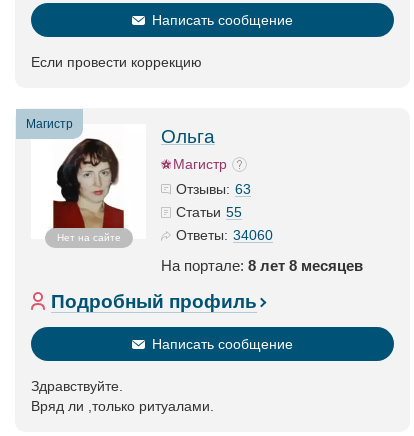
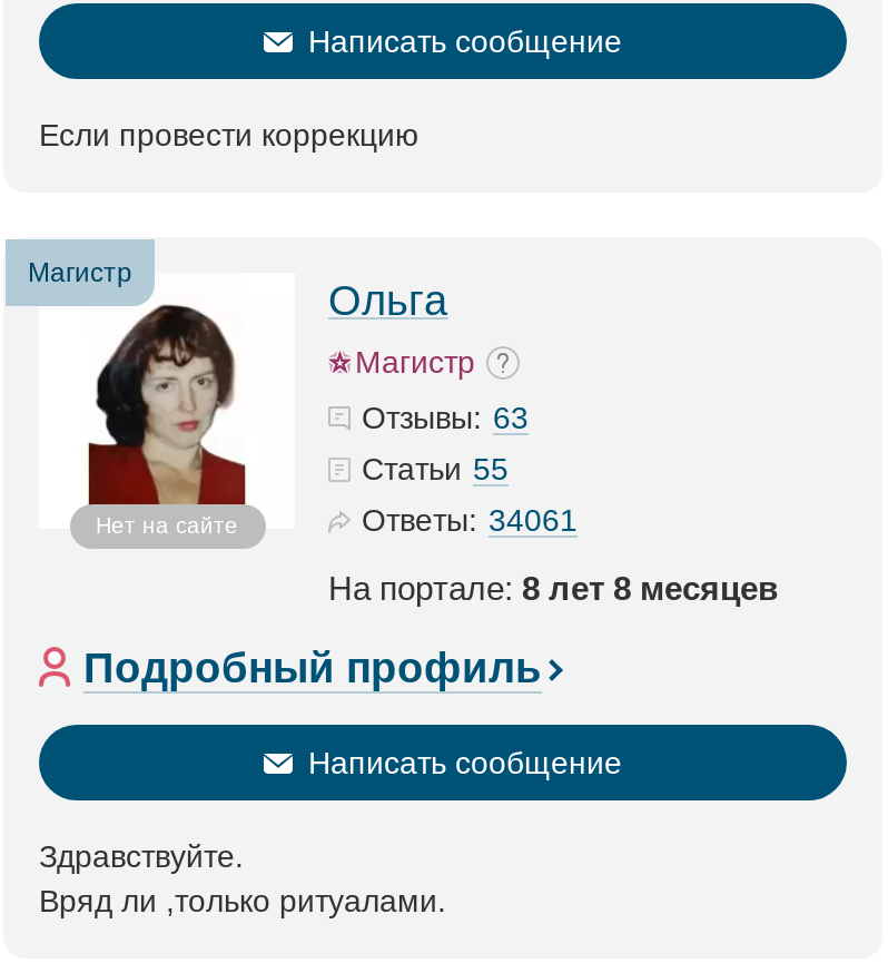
- Ответы: 34060
+ Ответы: 34061
